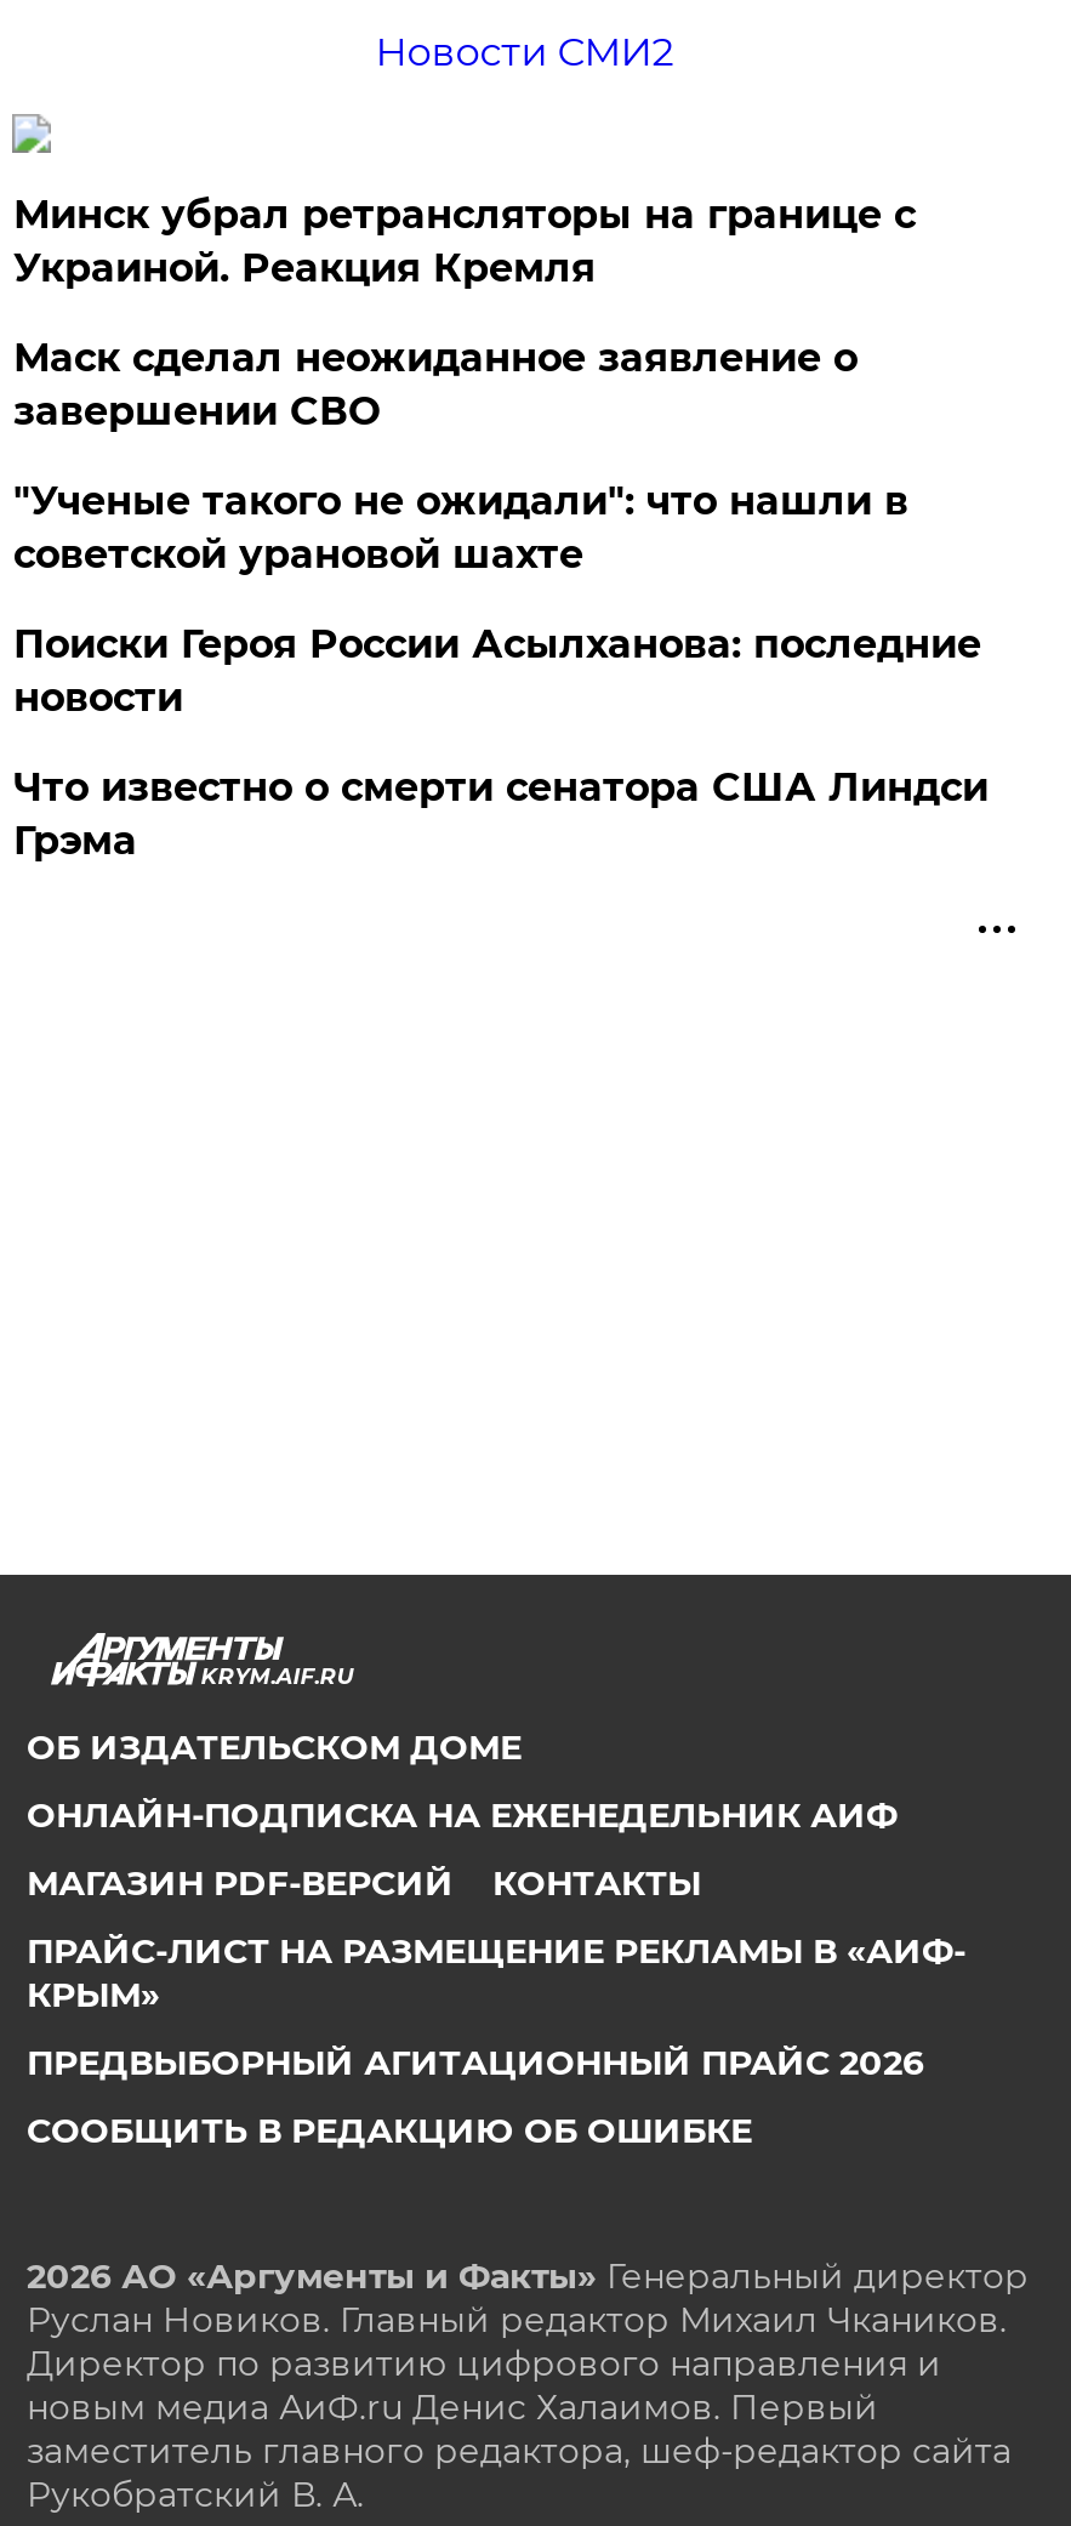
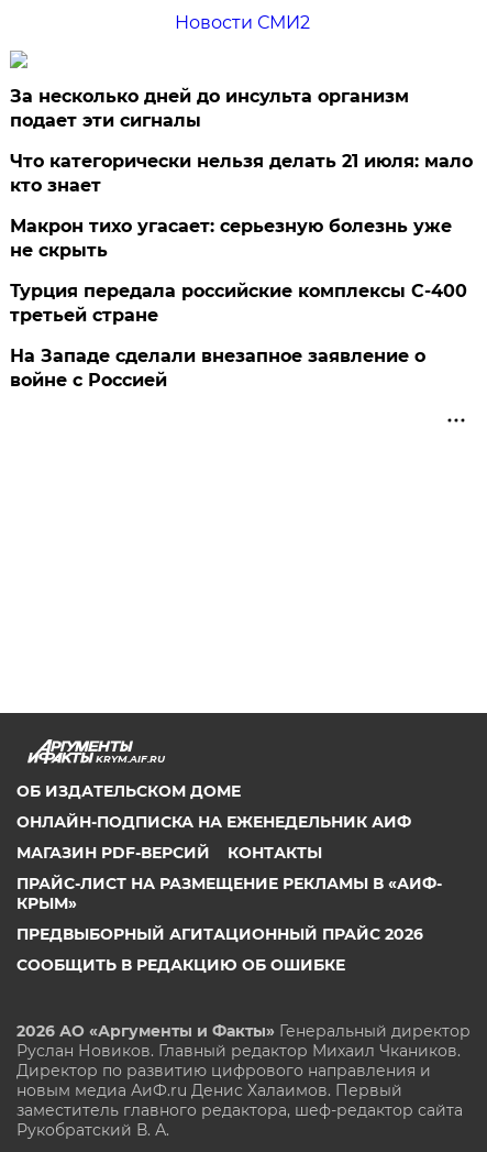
- Минск убрал ретрансляторы на границе с
- Украиной. Реакция Кремля
+ За несколько дней до инсульта организм
+ подает эти сигналы

- Маск сделал неожиданное заявление о
- завершении СВО
+ Что категорически нельзя делать 21 июля: мало
+ кто знает

- "Ученые такого не ожидали": что нашли в
- советской урановой шахте
+ Макрон тихо угасает: серьезную болезнь уже
+ не скрыть

- Поиски Героя России Асылханова: последние
- новости
+ Турция передала российские комплексы С-400
+ третьей стране

- Что известно о смерти сенатора США Линдси
- Грэма
+ На Западе сделали внезапное заявление о
+ войне с Россией
